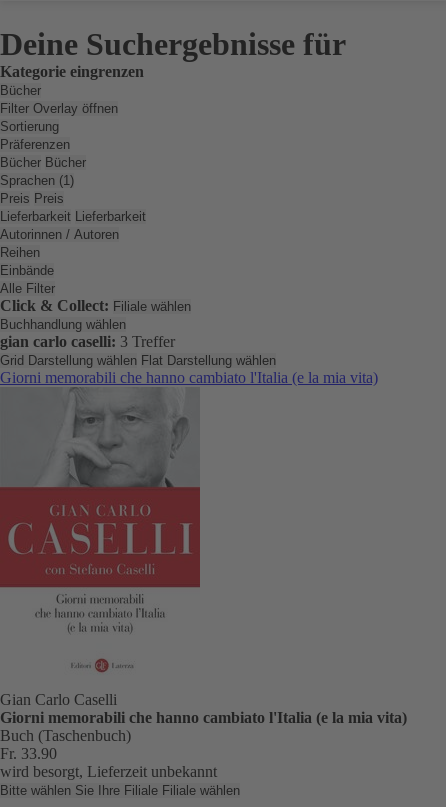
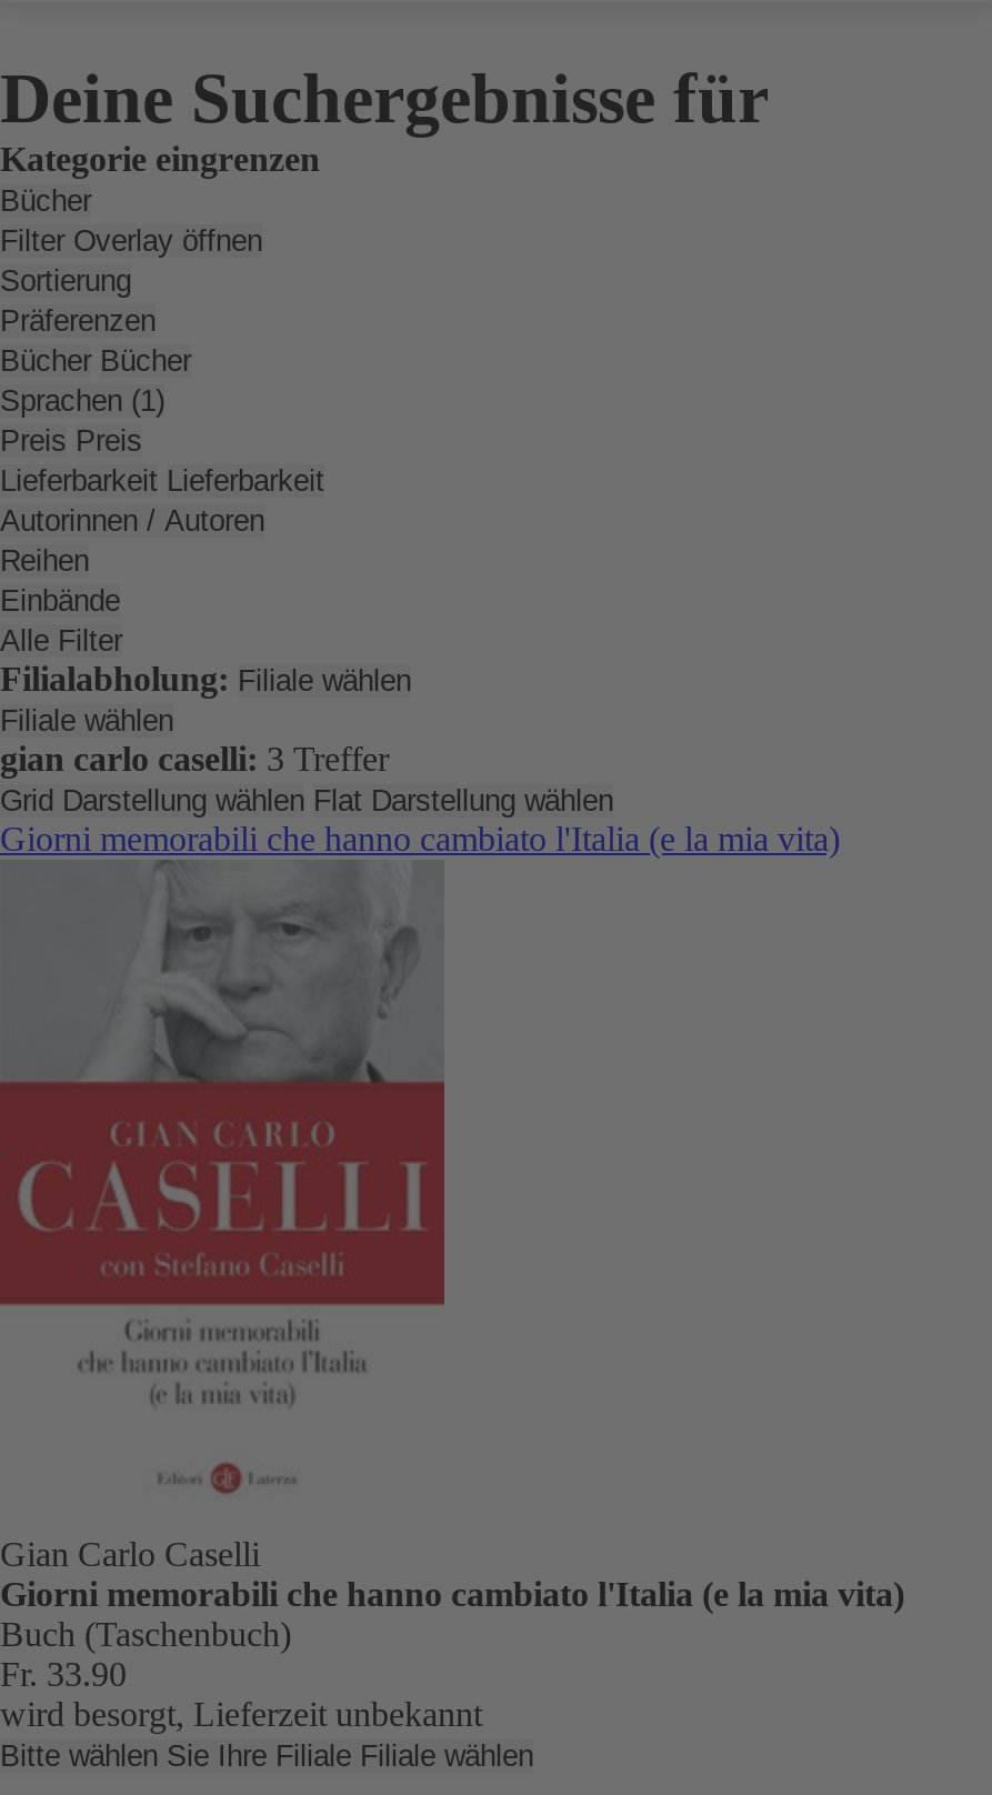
- Click & Collect: Filiale wählen
- Buchhandlung wählen
+ Filialabholung: Filiale wählen
+ Filiale wählen
